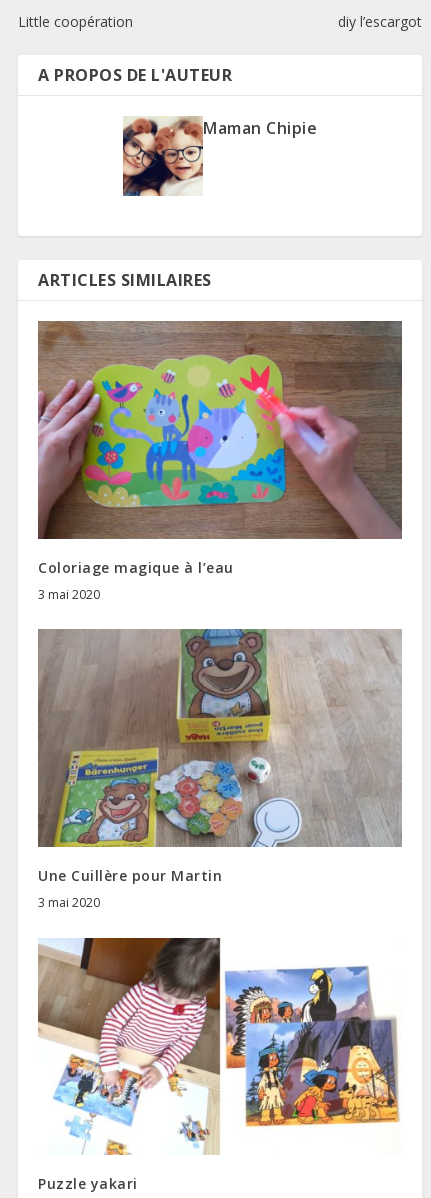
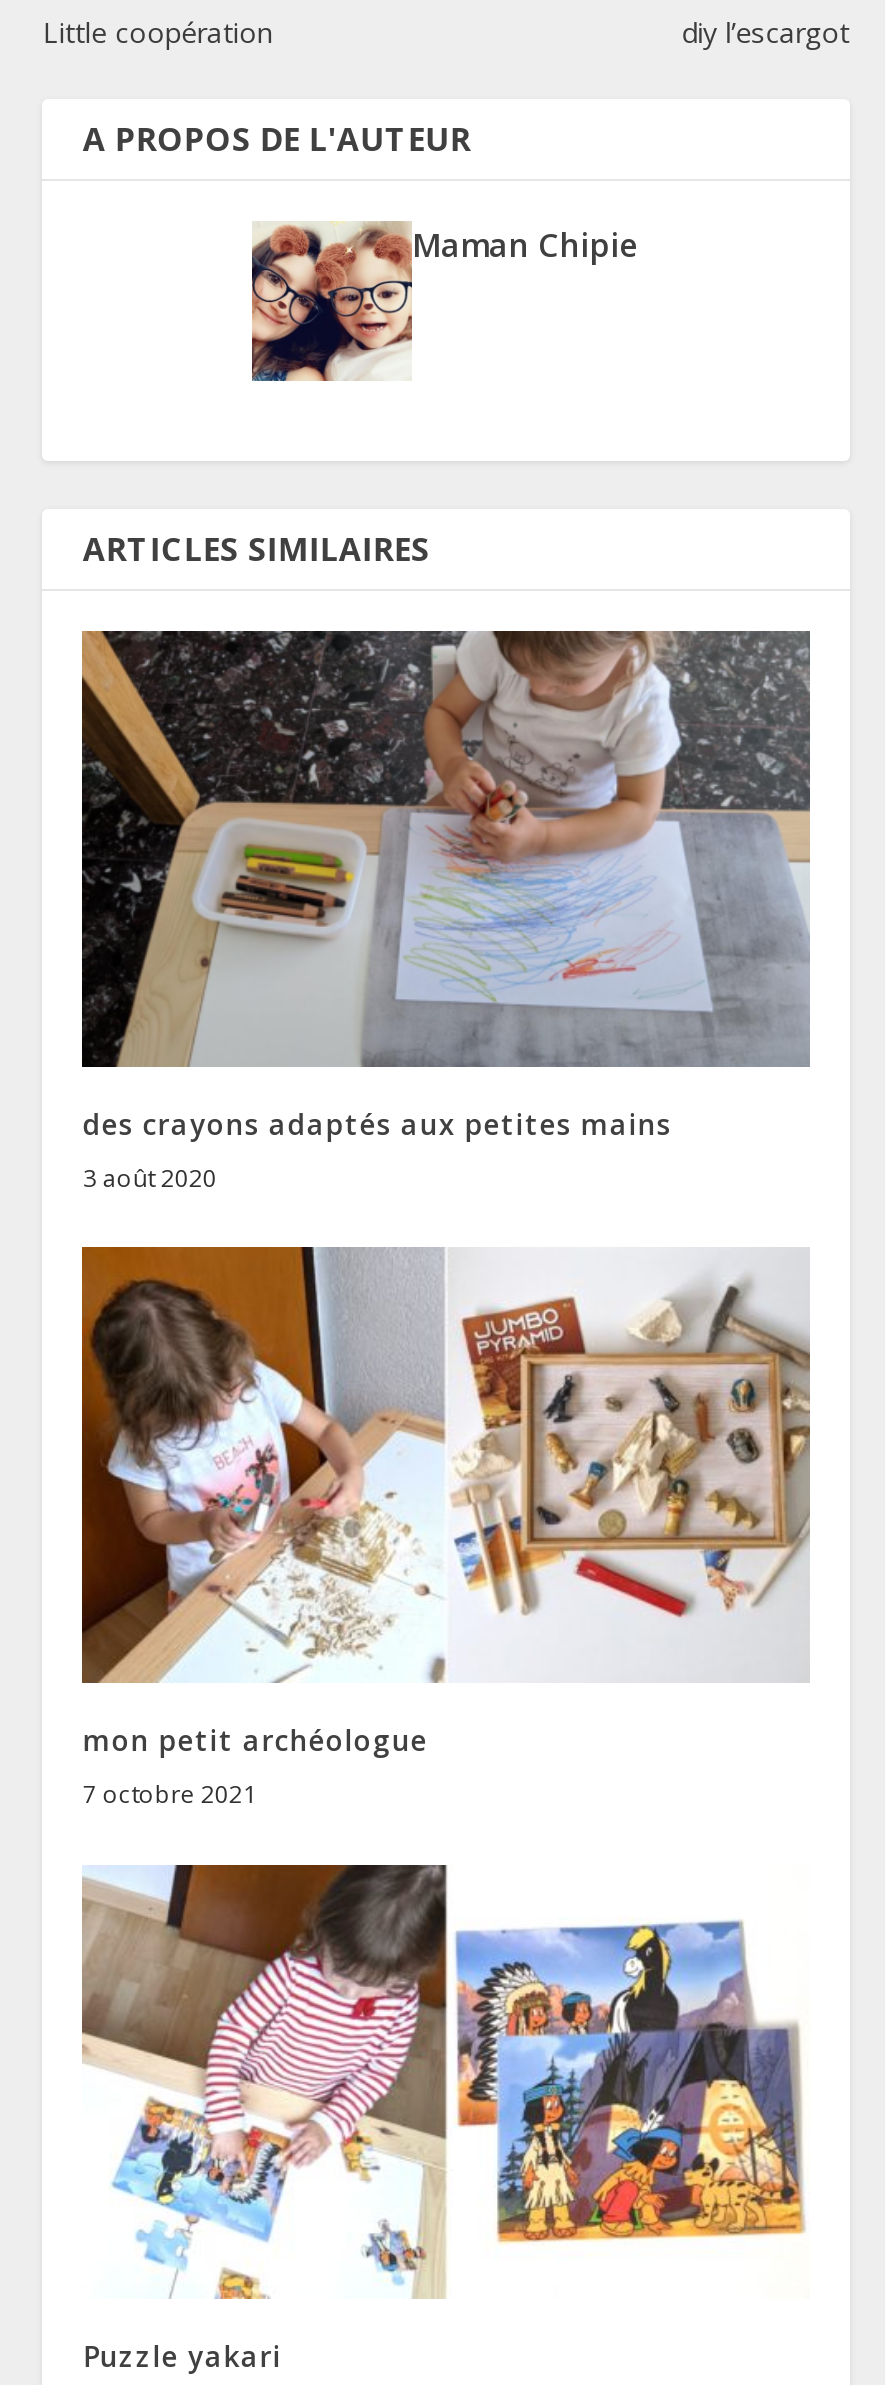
- [image]
- Coloriage magique à l’eau
+ [image]
+ des crayons adaptés aux petites mains

- 3 mai 2020
+ 3 août 2020

- [image]
- Une Cuillère pour Martin
+ [image]
+ mon petit archéologue

- 3 mai 2020
+ 7 octobre 2021
